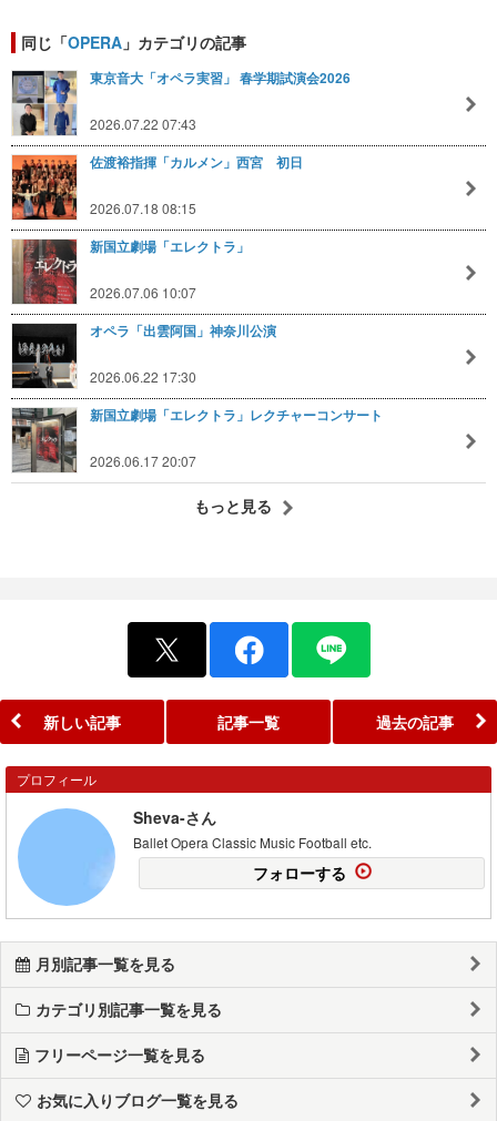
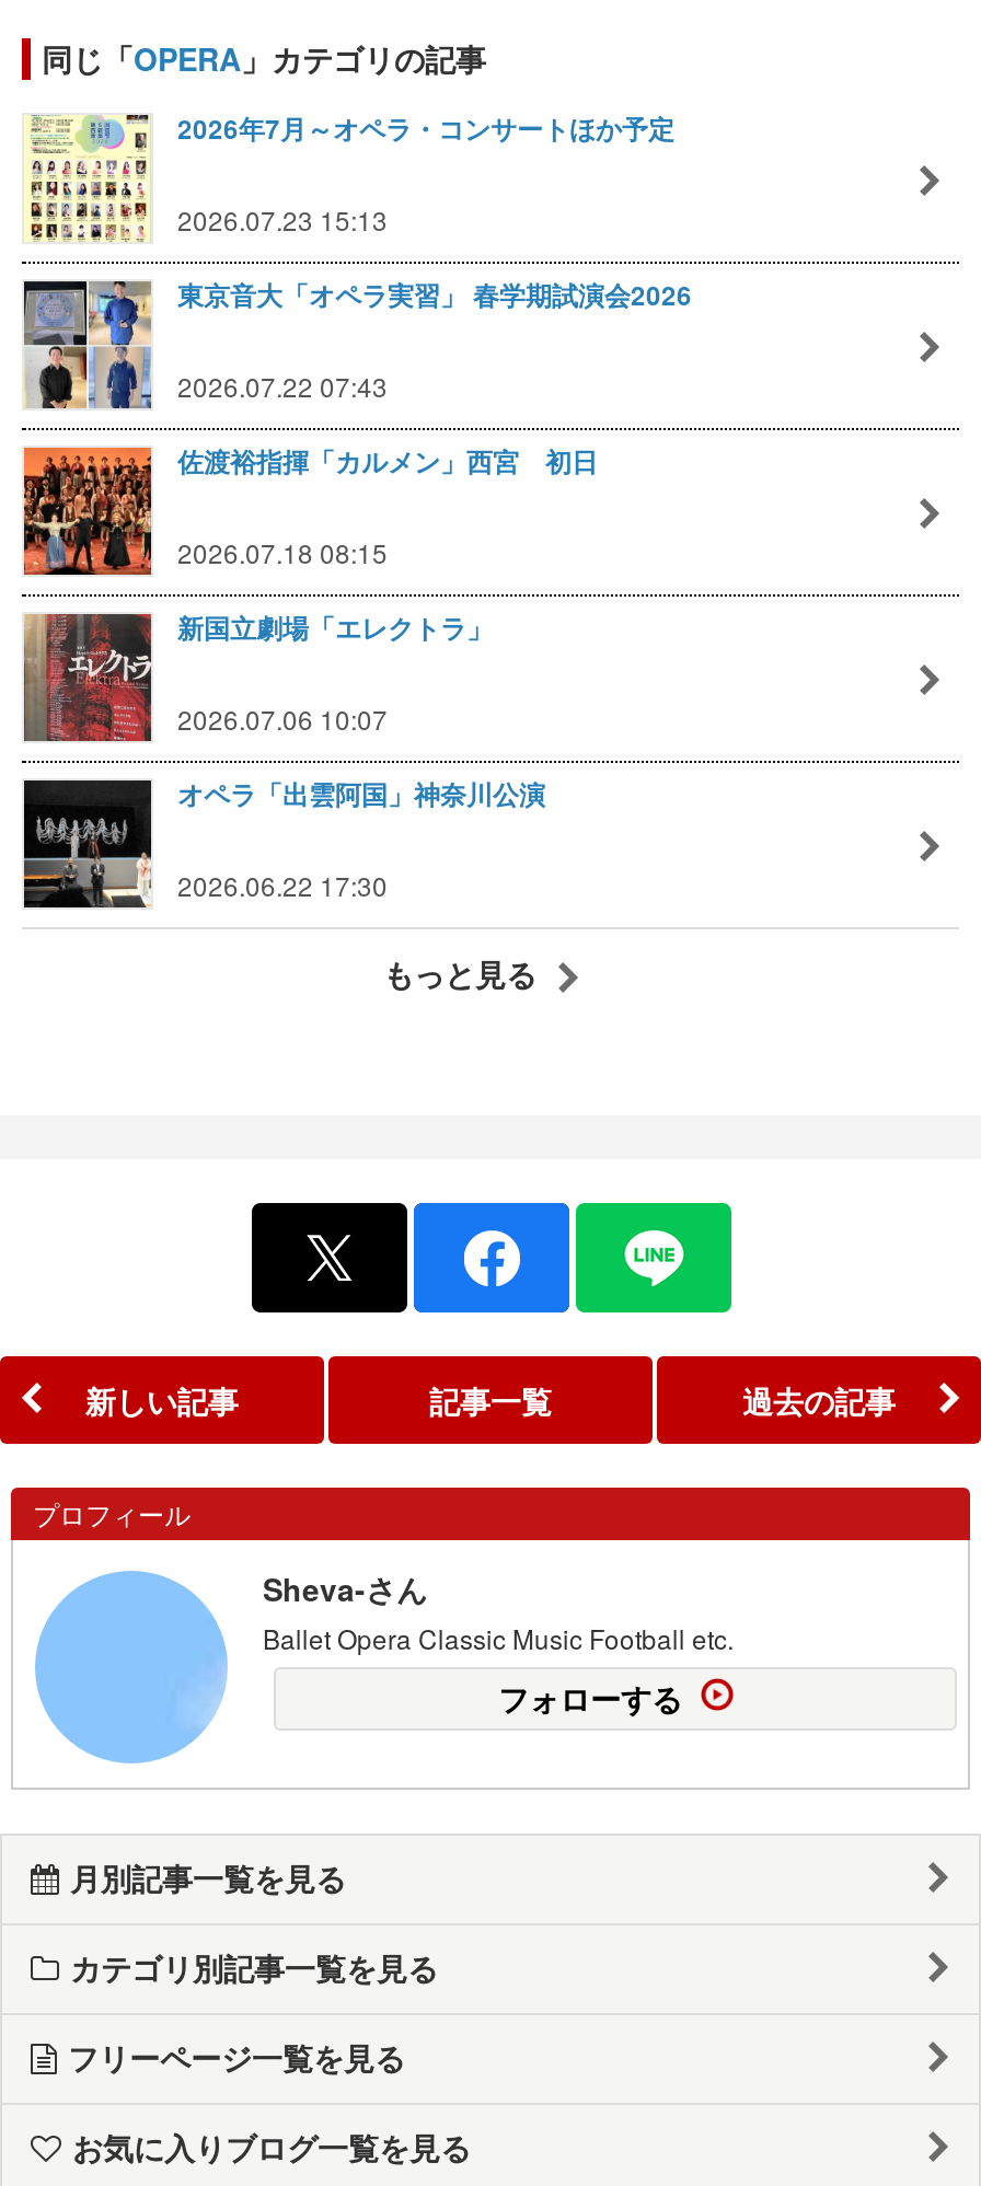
+ [image]
+ 2026年7月～オペラ・コンサートほか予定
+ 2026.07.23 15:13

moved down: [image] | 東京音大「オペラ実習」 春学期試演会2026 | 2026.07.22 07:43 | ... | オペラ「出雲阿国」神奈川公演 | 2026.06.22 17:30

- [image]
- 新国立劇場「エレクトラ」レクチャーコンサート
- 2026.06.17 20:07
